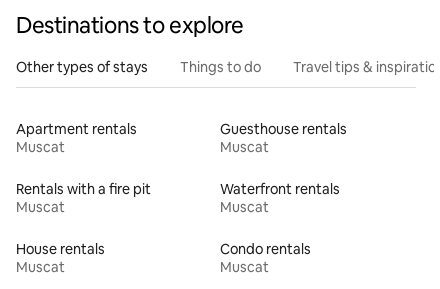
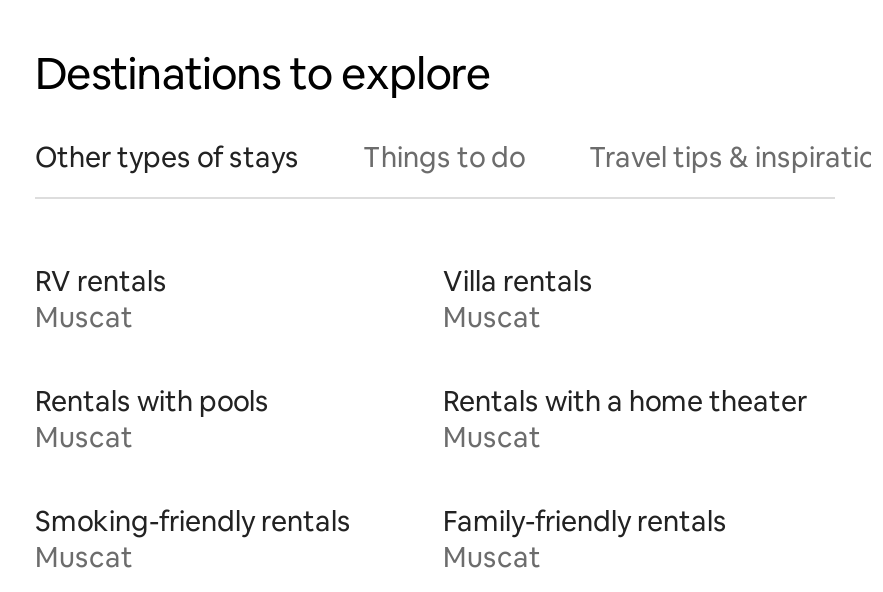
- Apartment rentals
+ RV rentals

- Guesthouse rentals
+ Villa rentals

- Rentals with a fire pit
+ Rentals with pools

- Waterfront rentals
+ Rentals with a home theater

- House rentals
+ Smoking-friendly rentals

- Condo rentals
+ Family-friendly rentals
